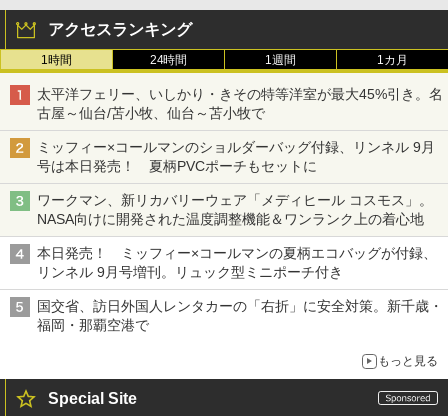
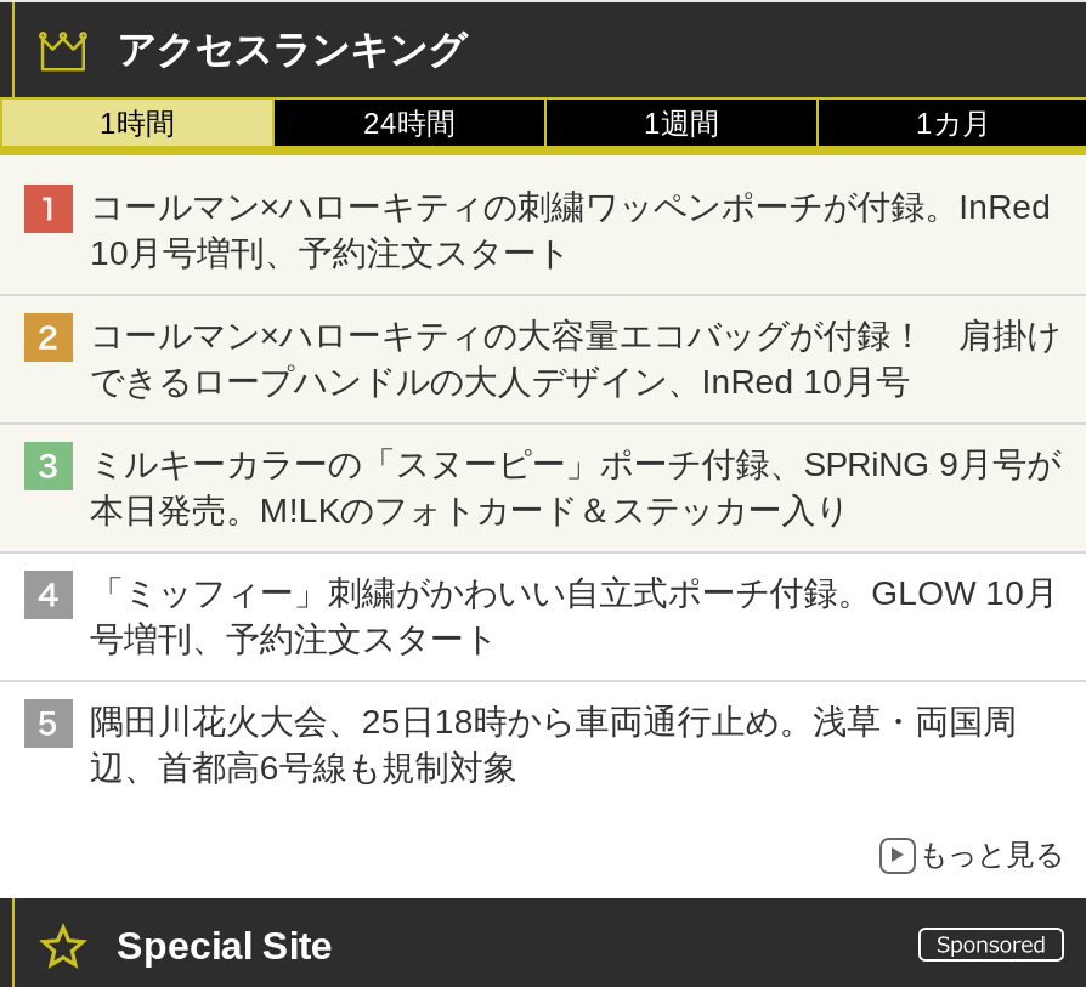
- 太平洋フェリー、いしかり・きその特等洋室が最大45%引き。名
- 古屋～仙台/苫小牧、仙台～苫小牧で
+ コールマン×ハローキティの刺繍ワッペンポーチが付録。InRed
+ 10月号増刊、予約注文スタート

- ミッフィー×コールマンのショルダーバッグ付録、リンネル 9月
- 号は本日発売！ 夏柄PVCポーチもセットに
+ コールマン×ハローキティの大容量エコバッグが付録！ 肩掛け
+ できるロープハンドルの大人デザイン、InRed 10月号

- ワークマン、新リカバリーウェア「メディヒール コスモス」。
- NASA向けに開発された温度調整機能＆ワンランク上の着心地
+ ミルキーカラーの「スヌーピー」ポーチ付録、SPRiNG 9月号が
+ 本日発売。M!LKのフォトカード＆ステッカー入り

- 本日発売！ ミッフィー×コールマンの夏柄エコバッグが付録、
- リンネル 9月号増刊。リュック型ミニポーチ付き
+ 「ミッフィー」刺繍がかわいい自立式ポーチ付録。GLOW 10月
+ 号増刊、予約注文スタート

- 国交省、訪日外国人レンタカーの「右折」に安全対策。新千歳・
- 福岡・那覇空港で
+ 隅田川花火大会、25日18時から車両通行止め。浅草・両国周
+ 辺、首都高6号線も規制対象
